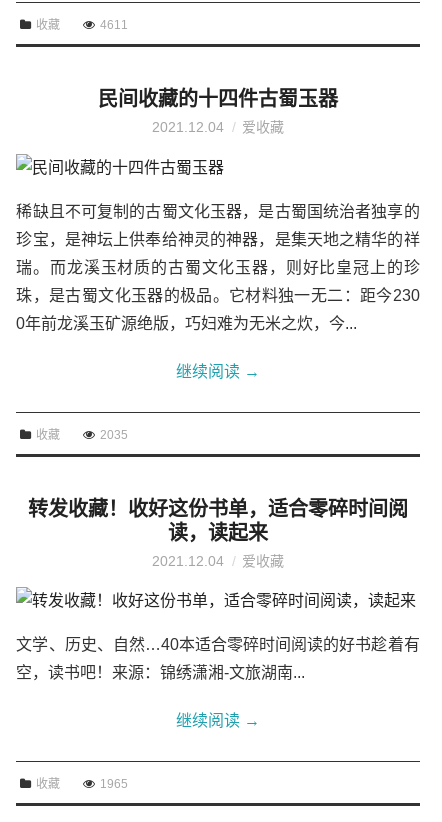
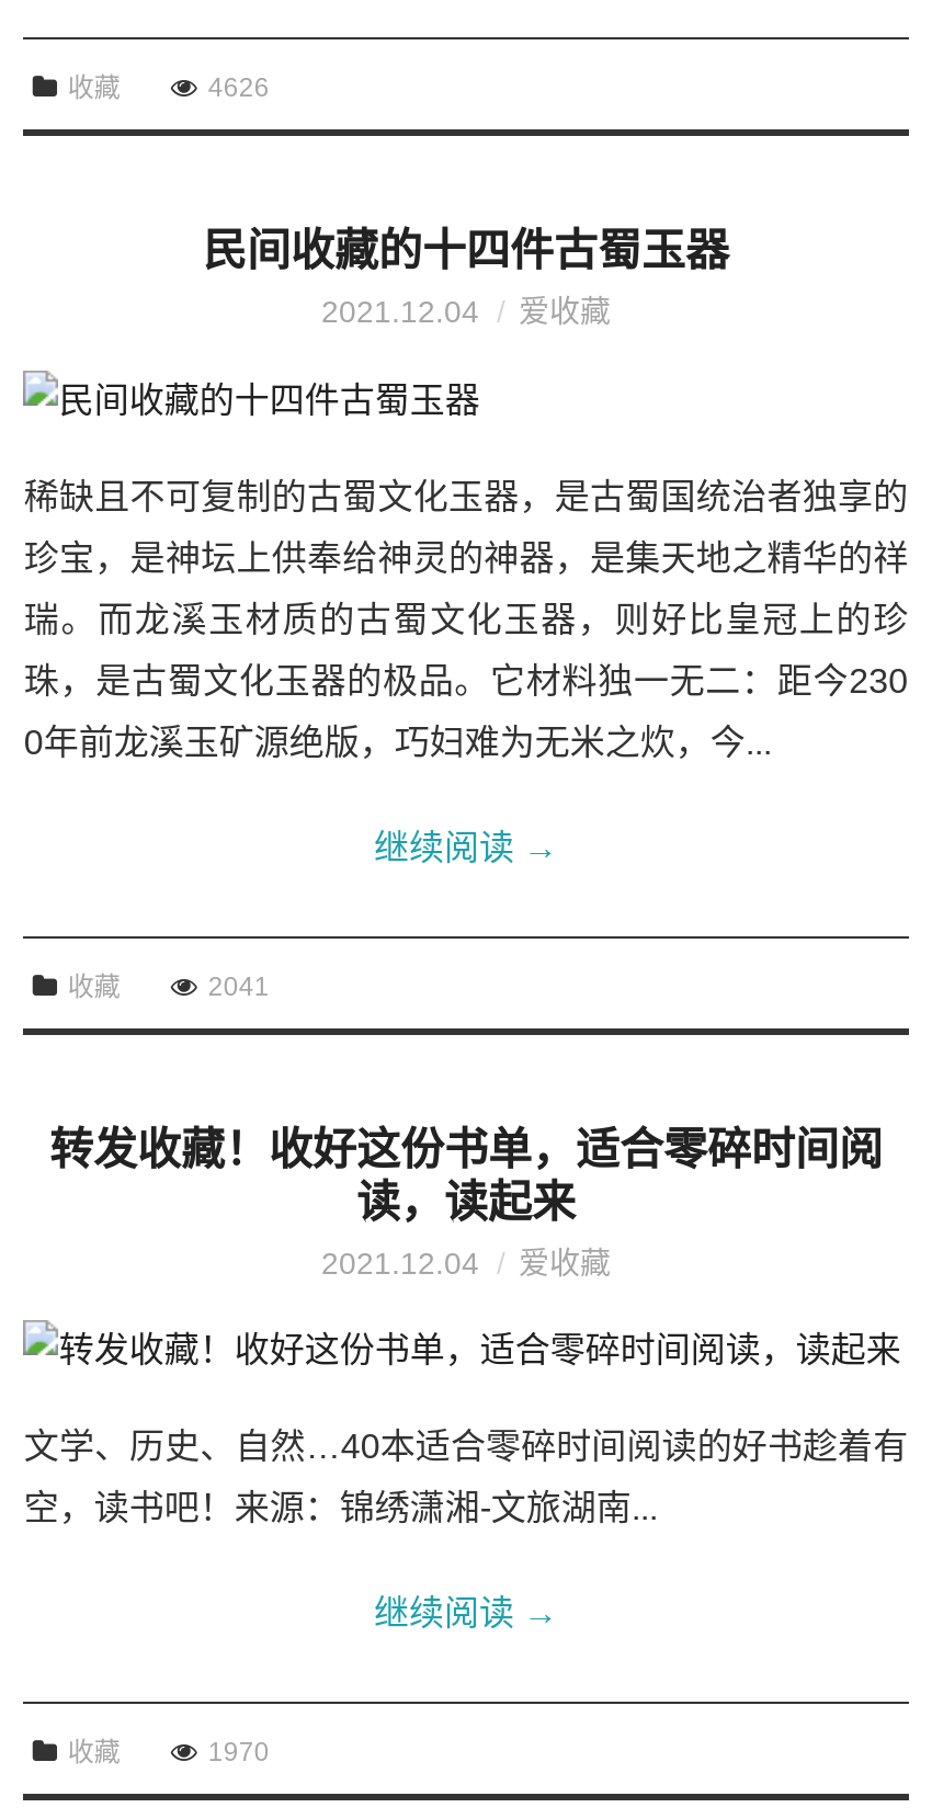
- 4611
+ 4626

- 2035
+ 2041

- 1965
+ 1970
